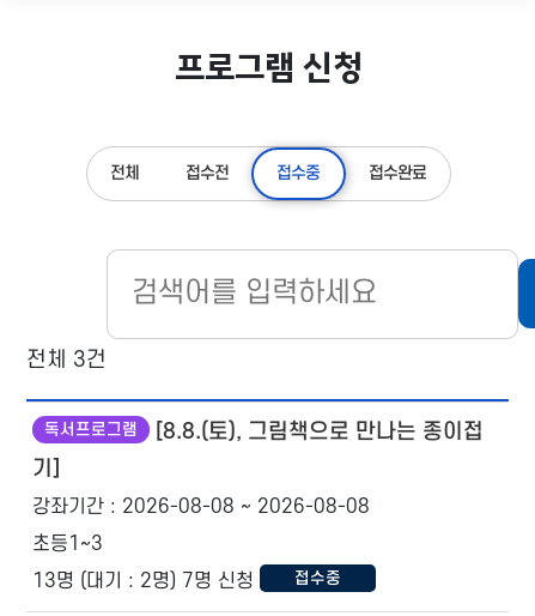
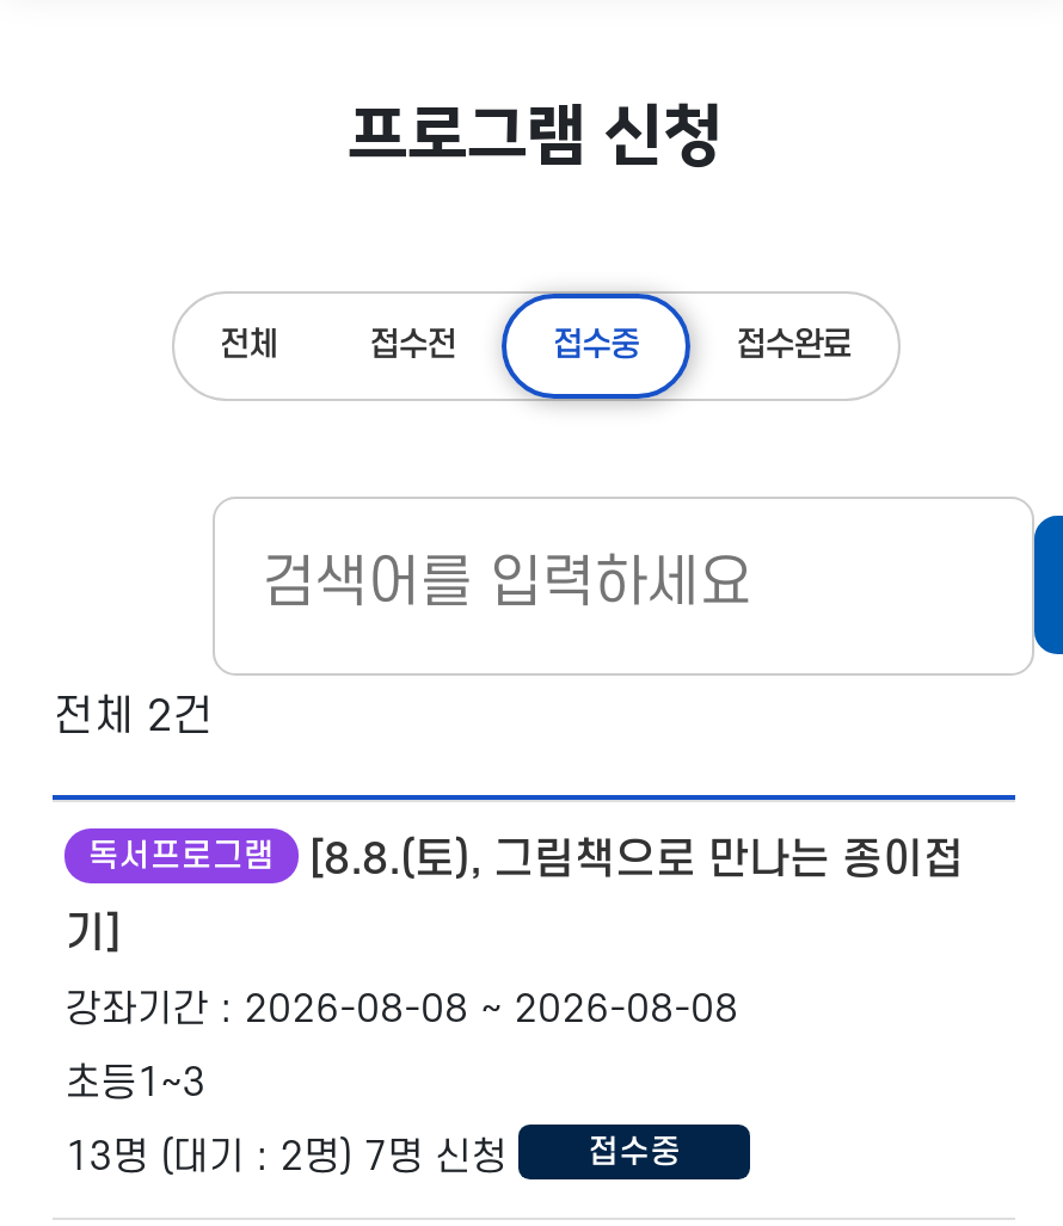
- 전체 3건
+ 전체 2건
